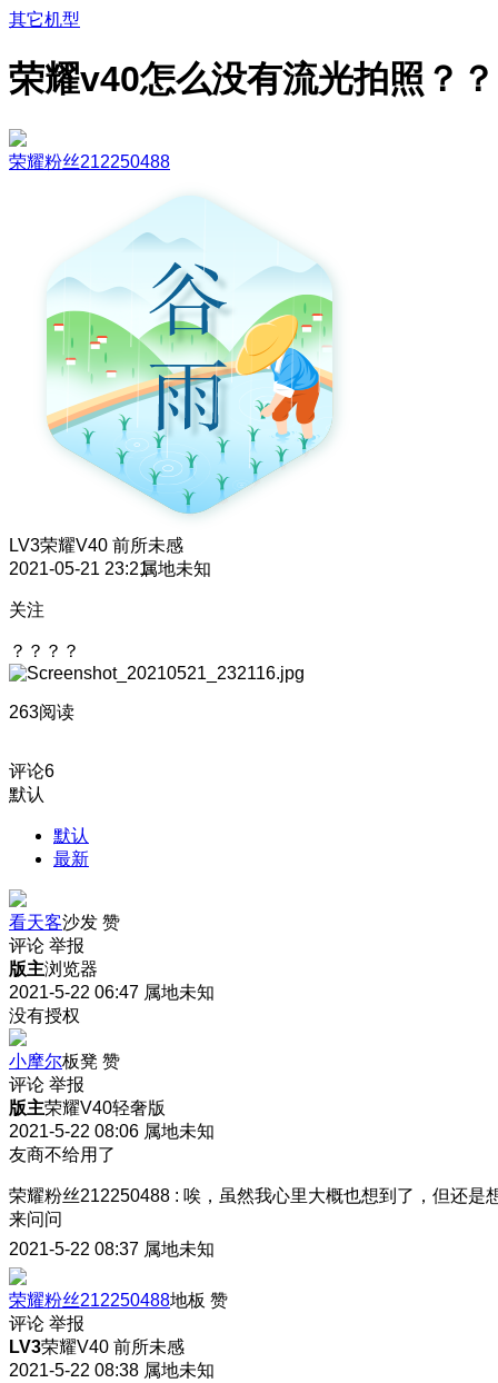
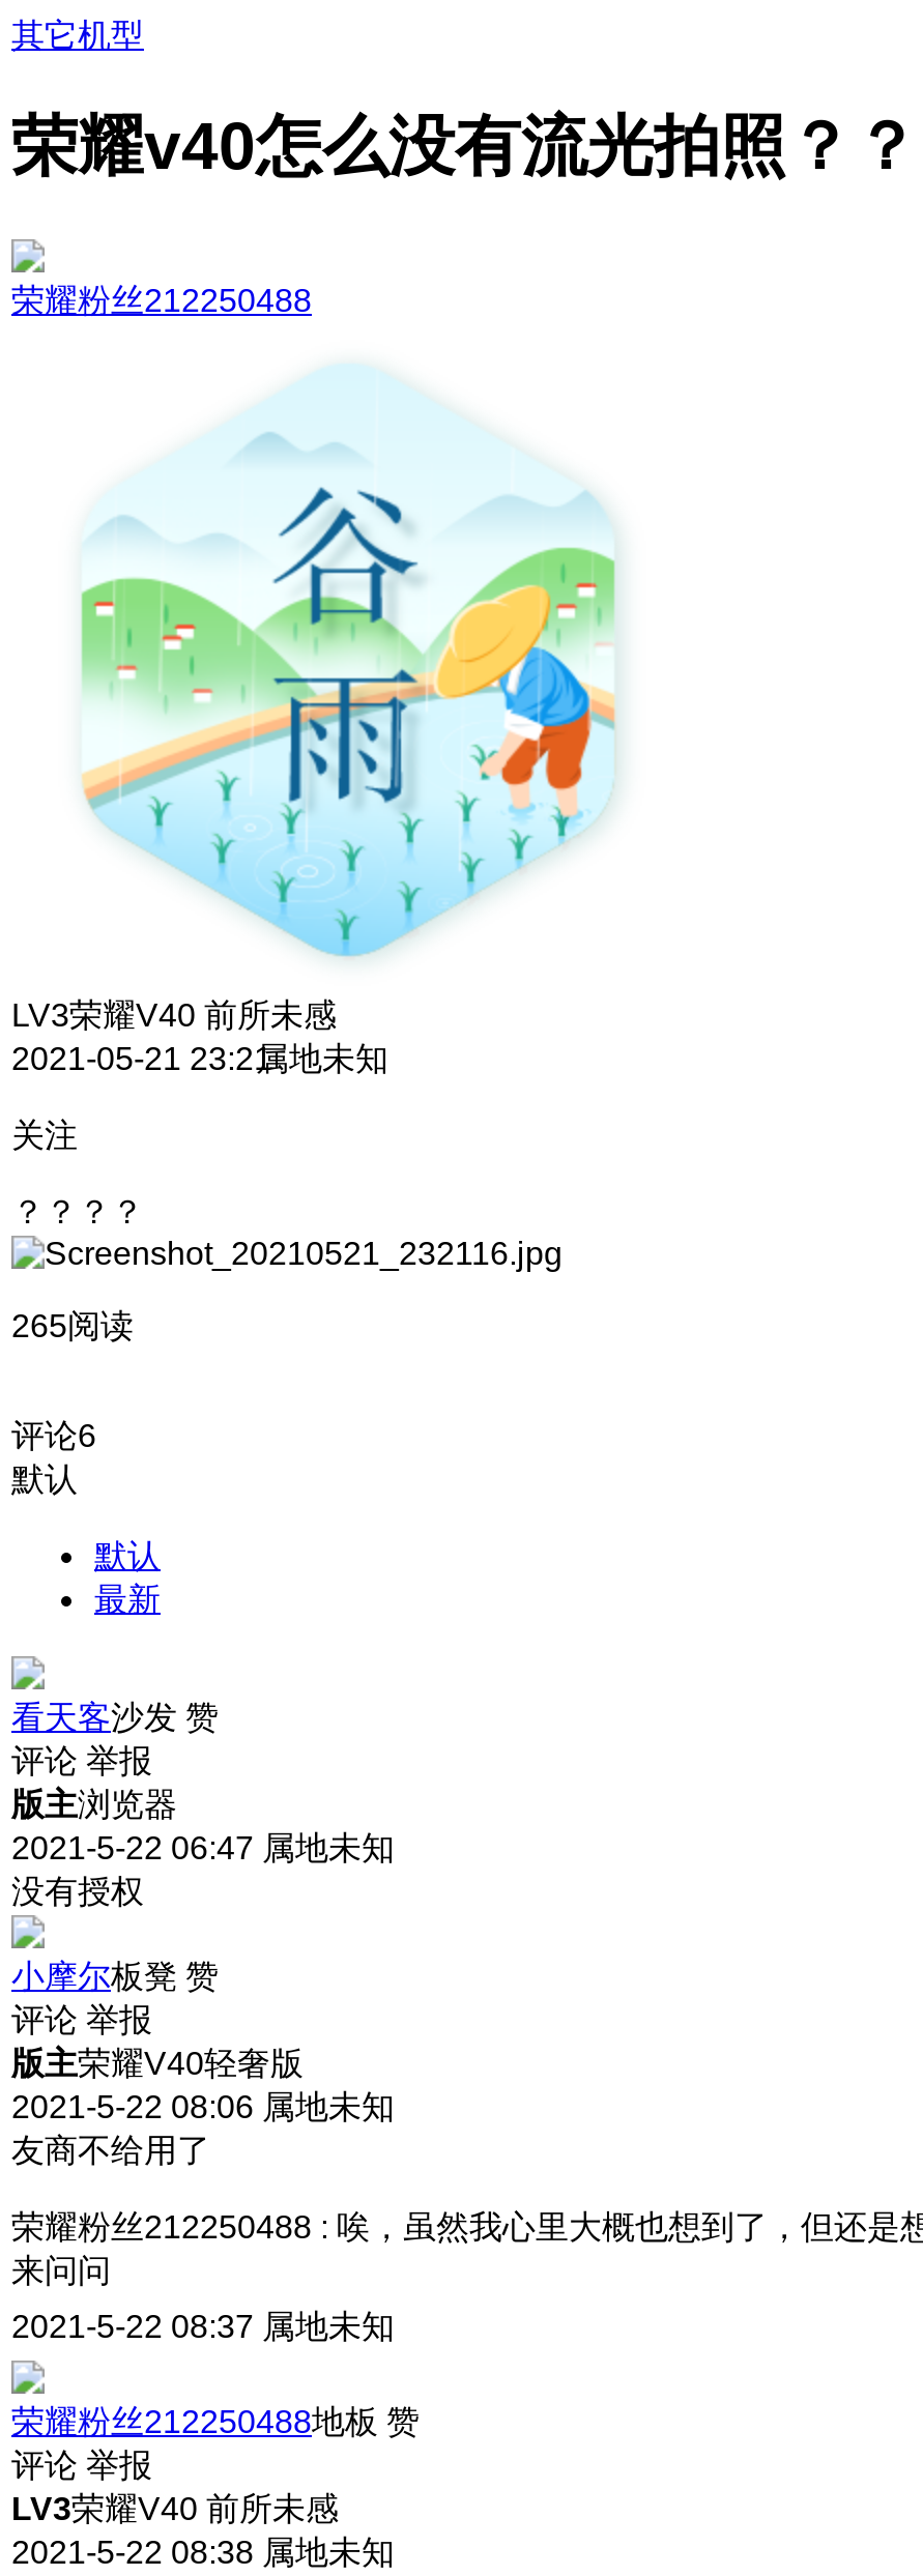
- 263阅读
+ 265阅读
